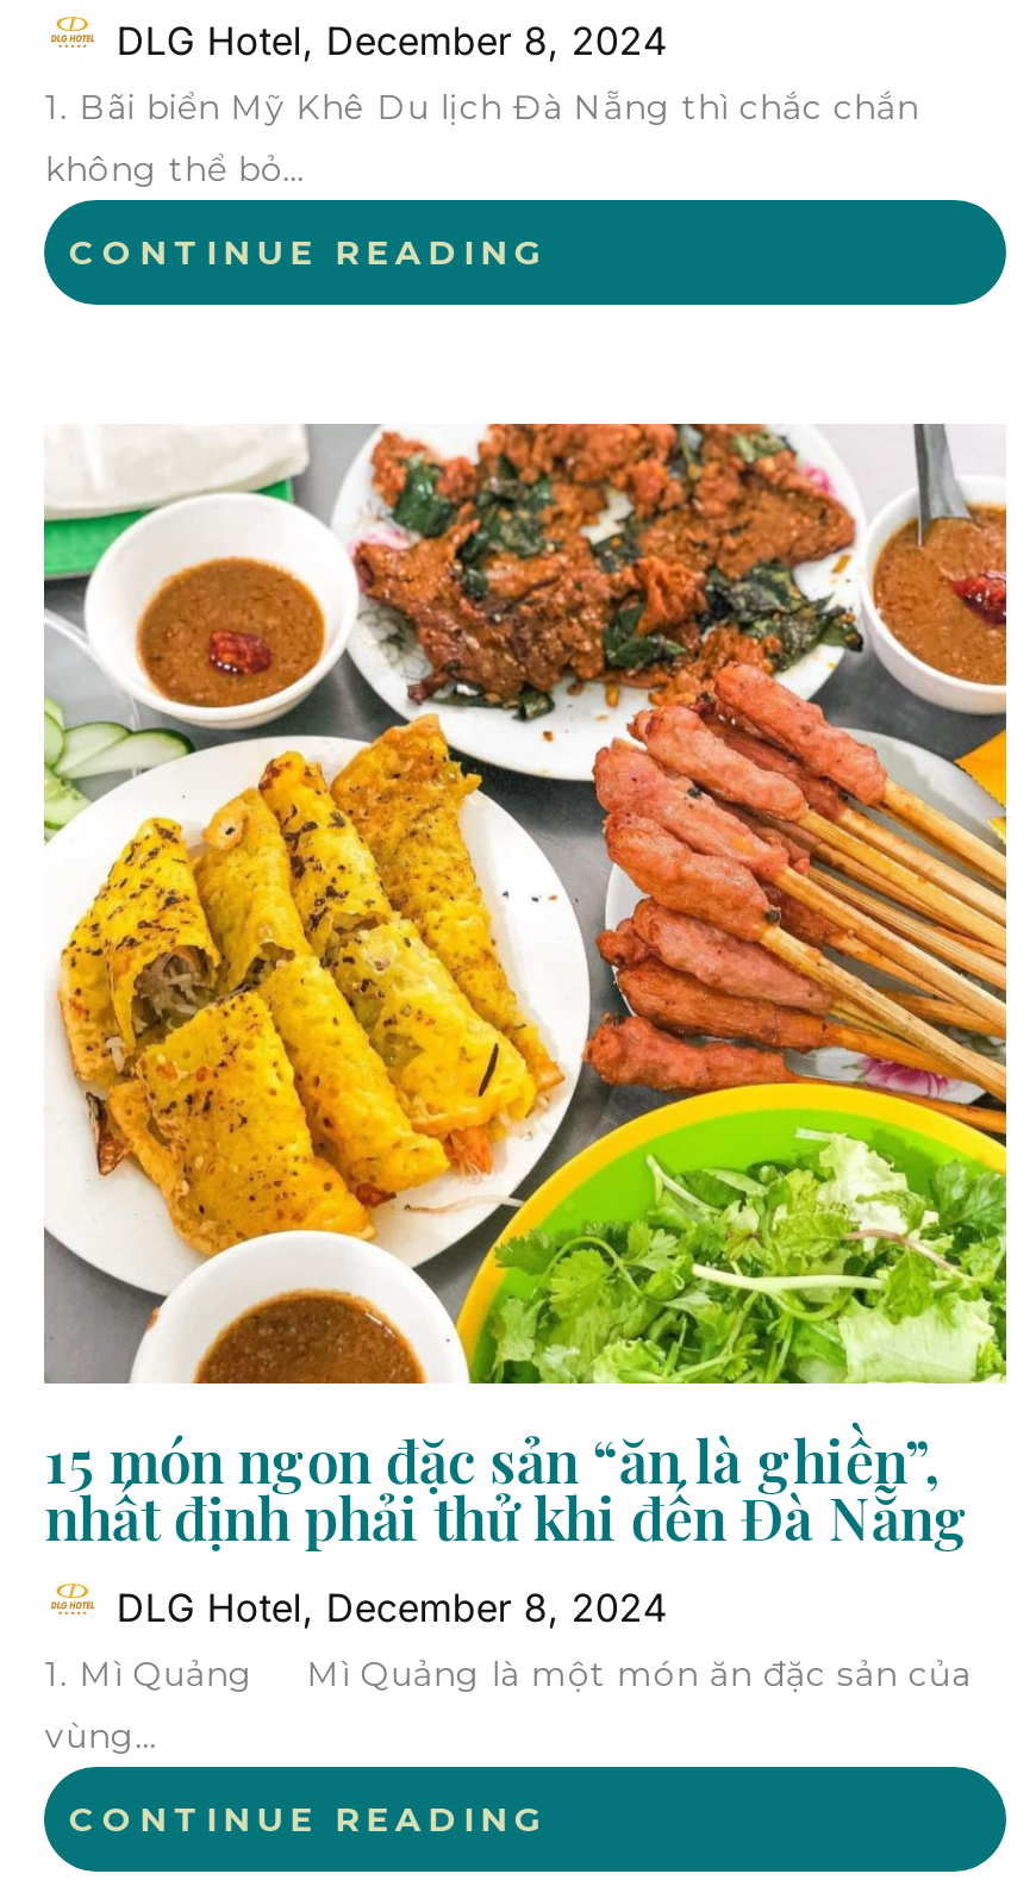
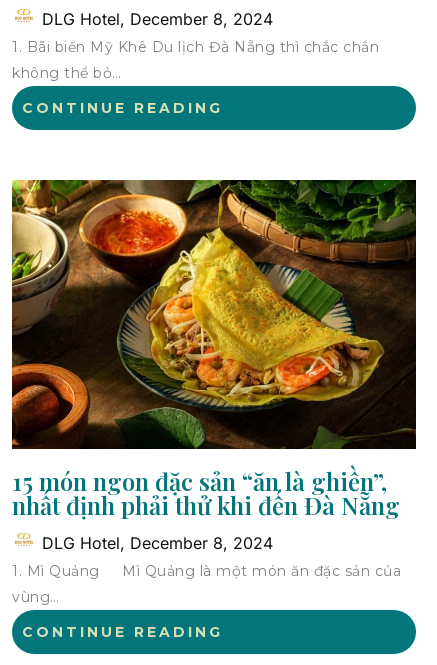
- [image]
+ [image]
